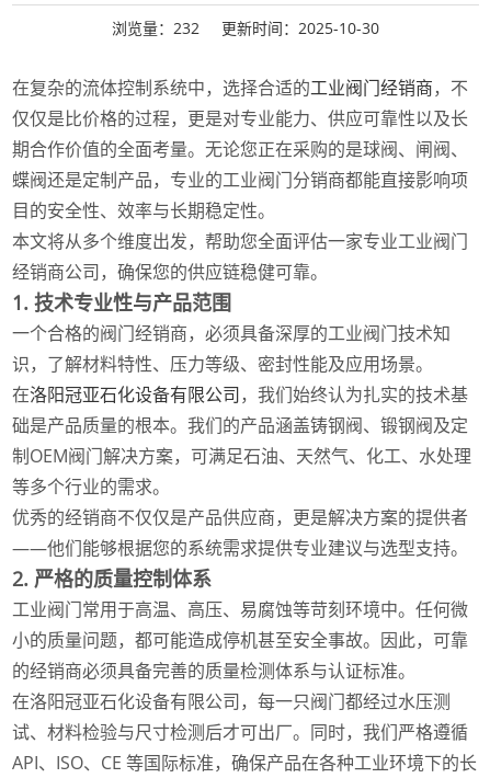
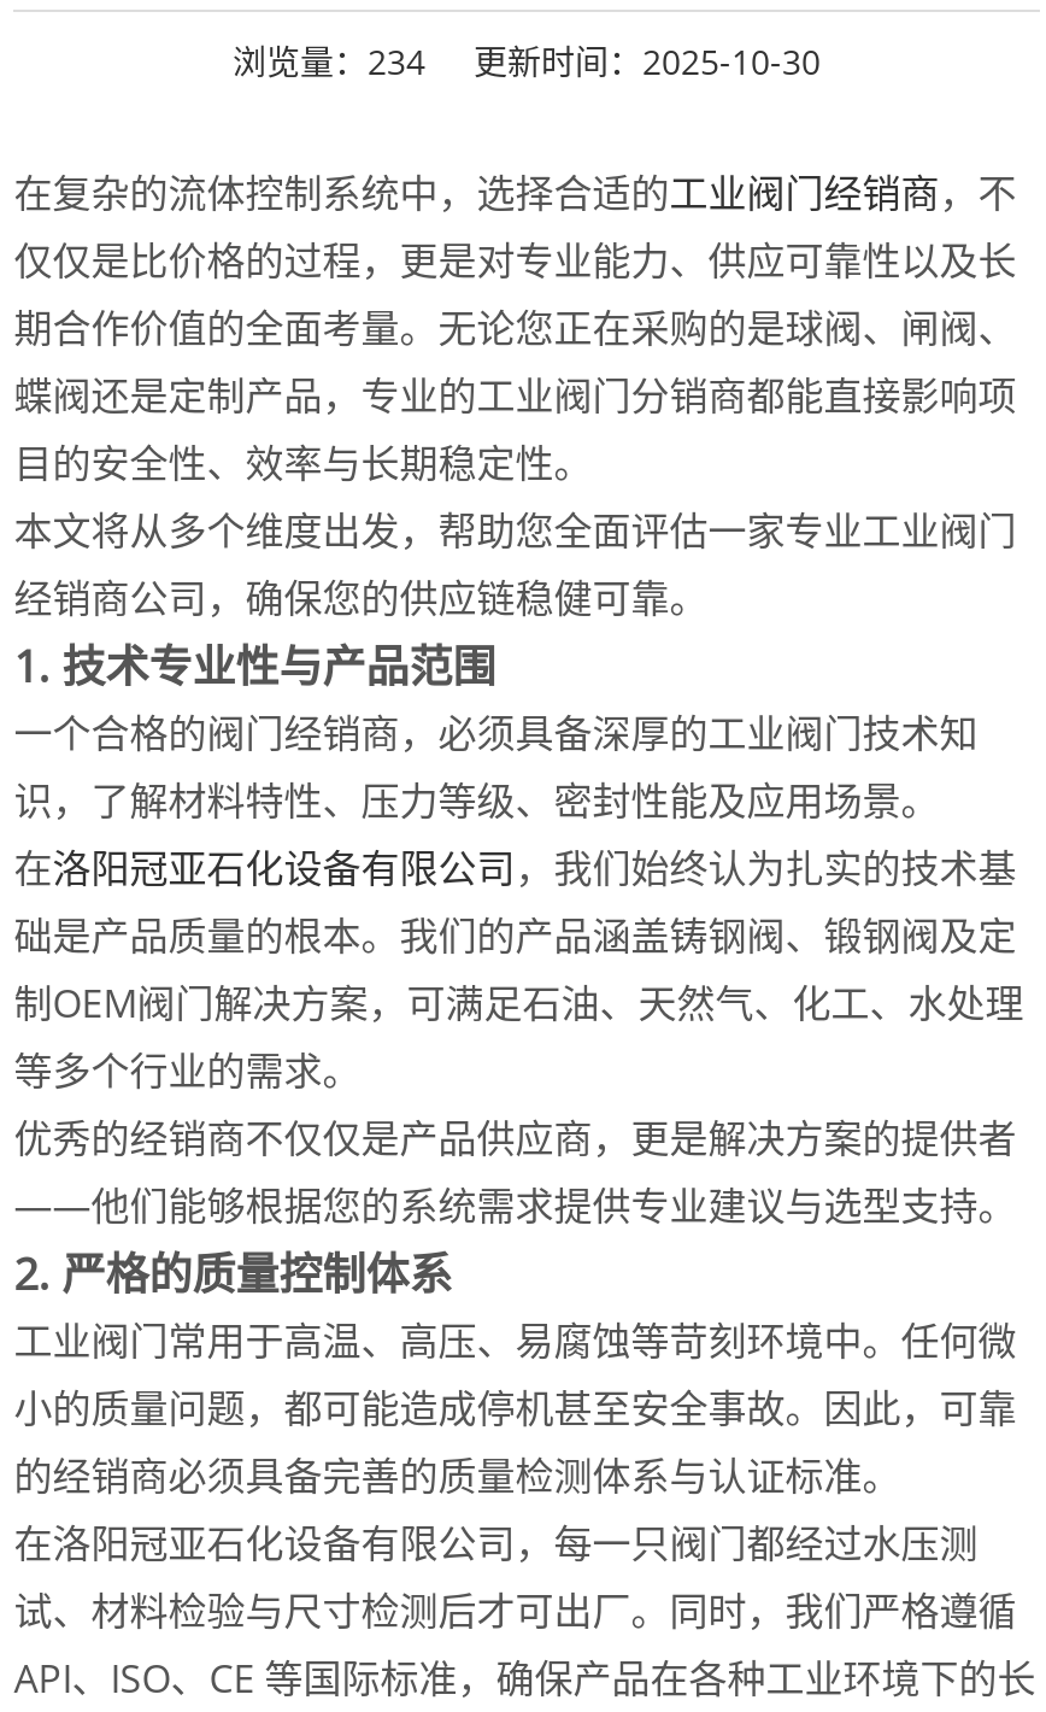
- 浏览量：232 更新时间：2025-10-30
+ 浏览量：234 更新时间：2025-10-30
